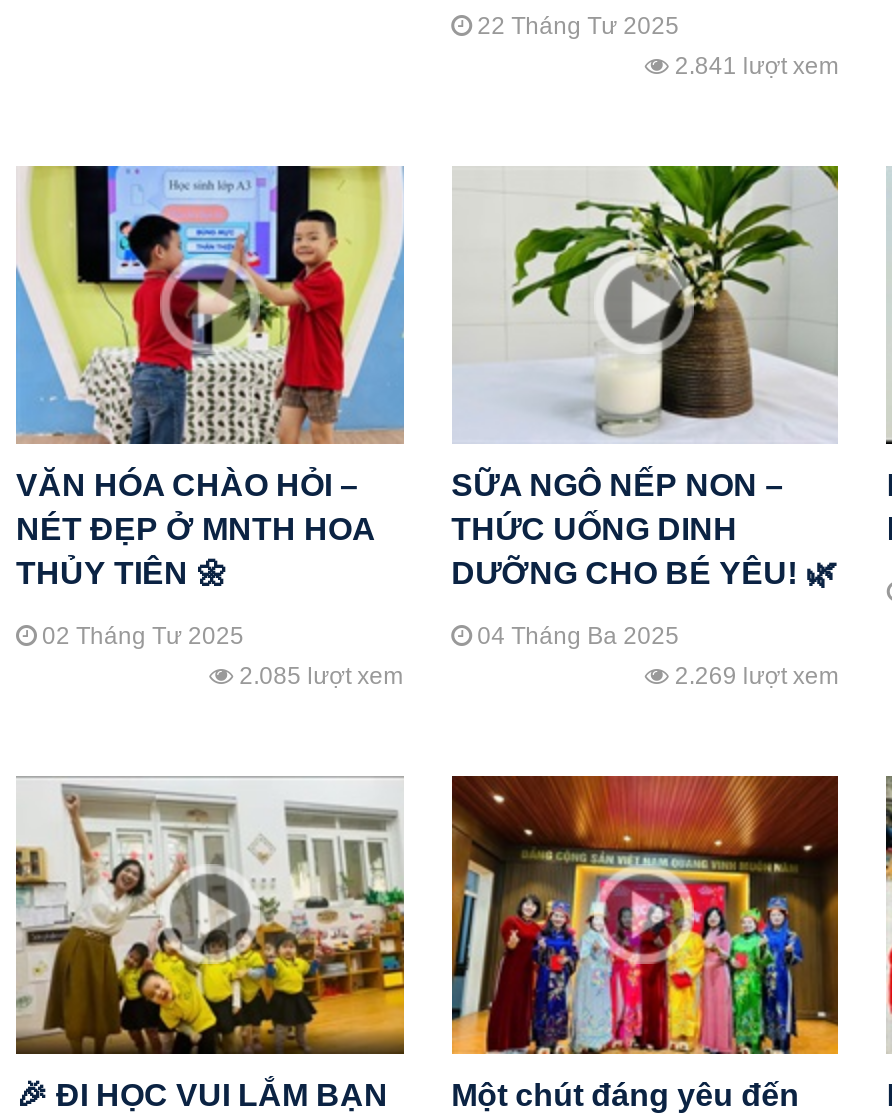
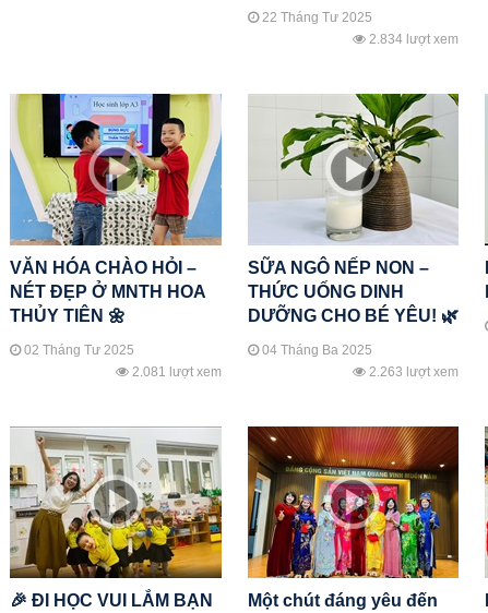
- 2.841 lượt xem
+ 2.834 lượt xem

- 2.085 lượt xem
+ 2.081 lượt xem

- 2.269 lượt xem
+ 2.263 lượt xem
